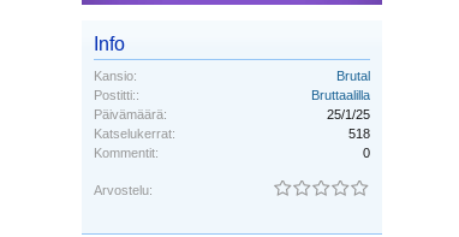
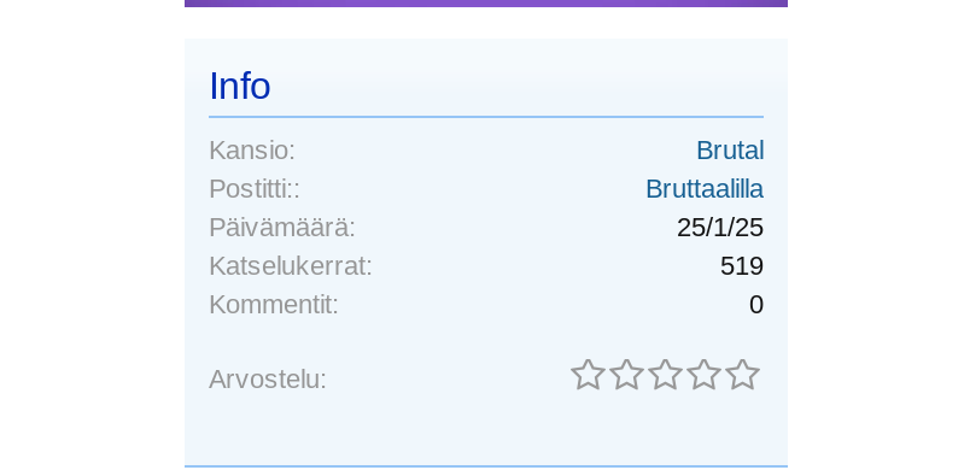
- 518
+ 519
